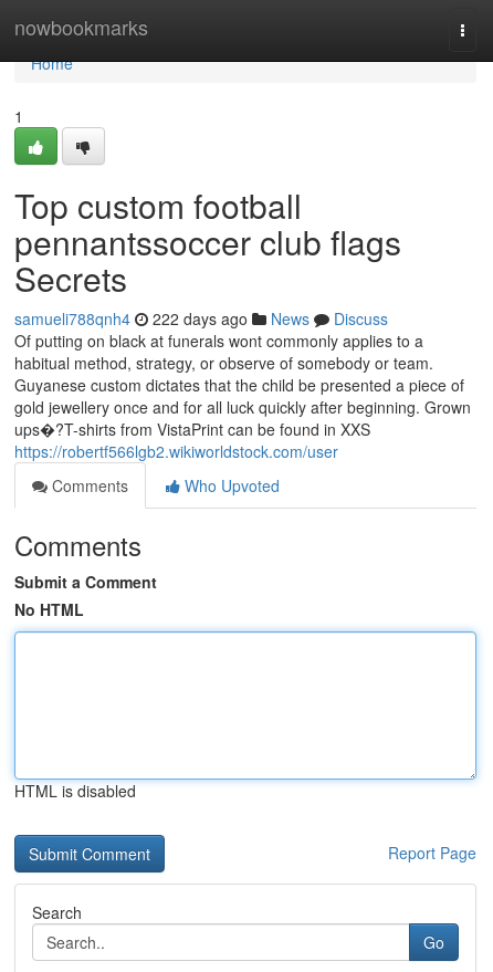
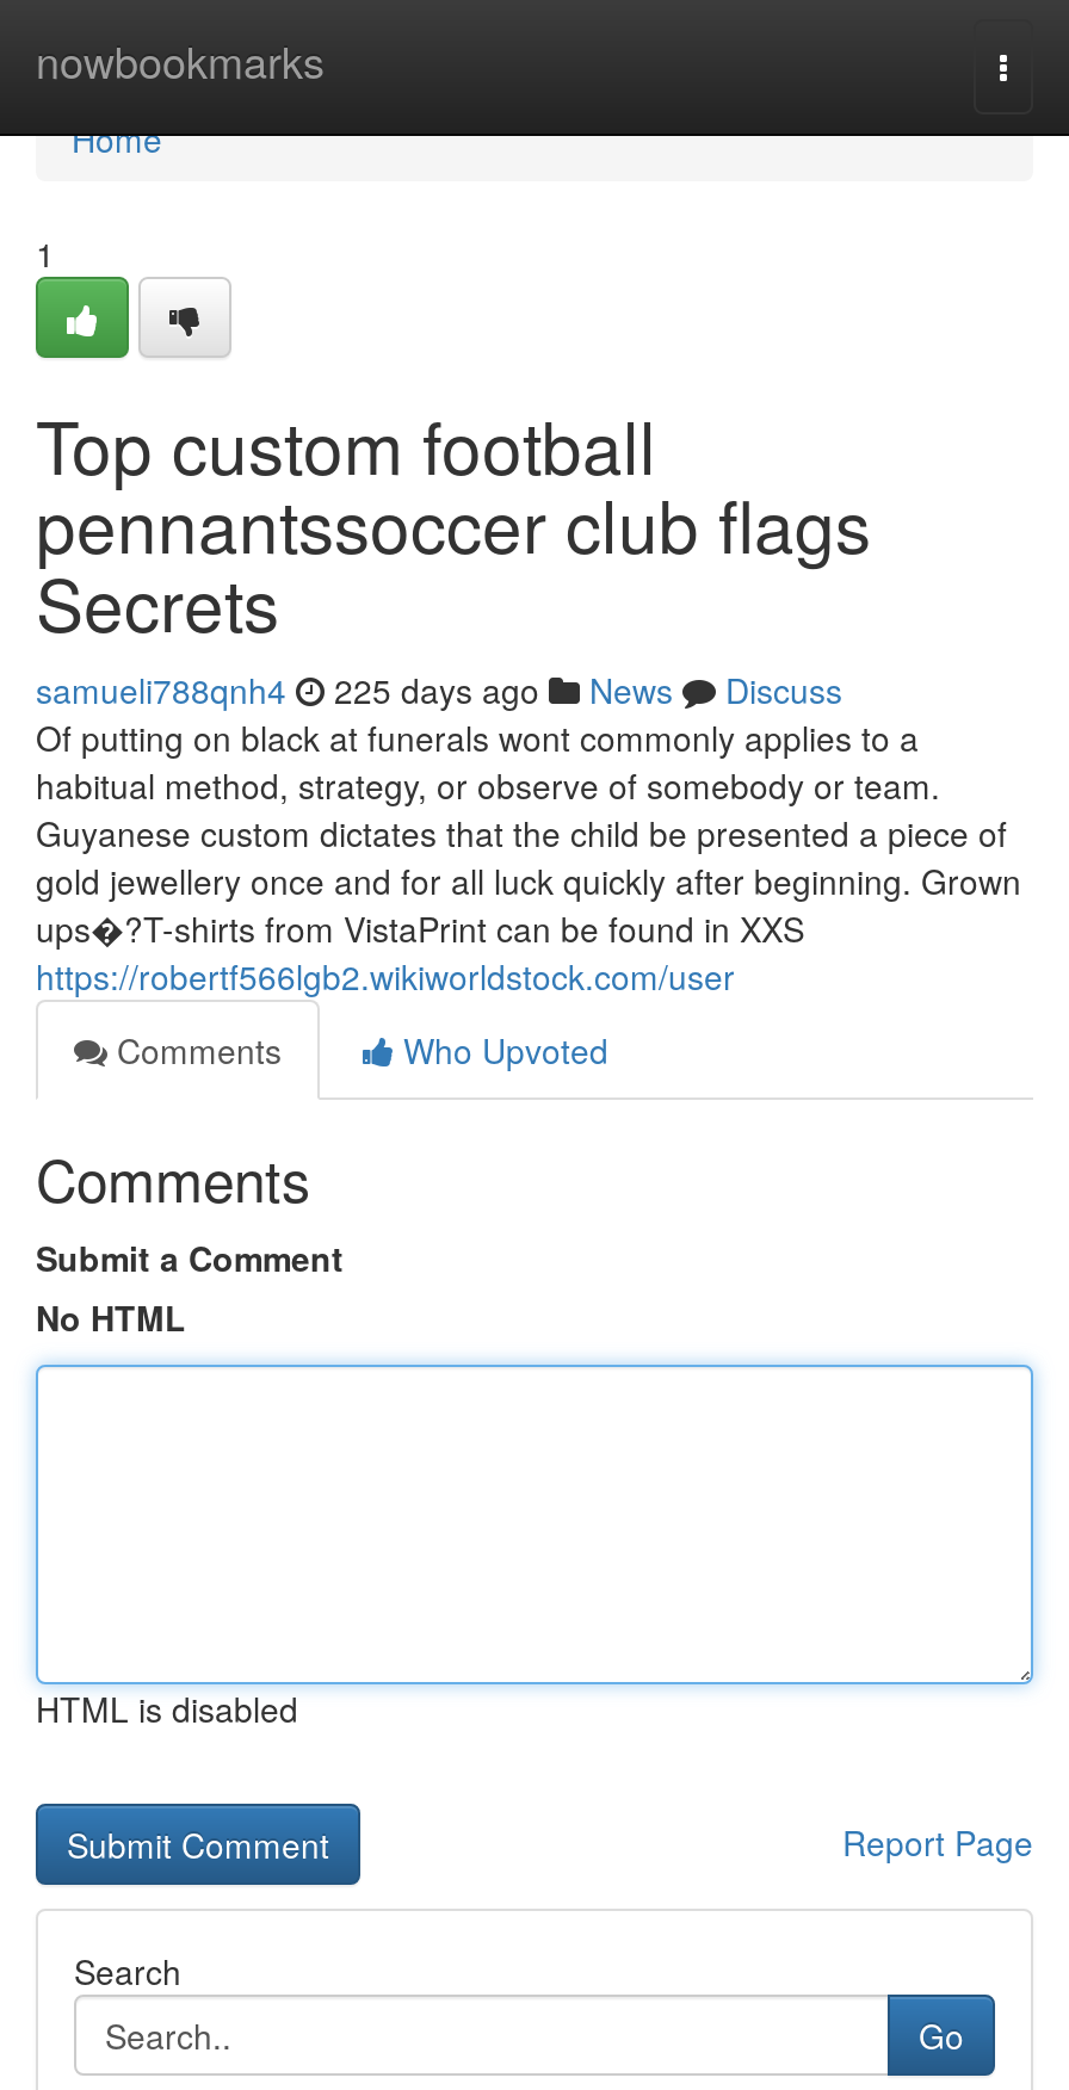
- samueli788qnh4 222 days ago News Discuss
+ samueli788qnh4 225 days ago News Discuss
